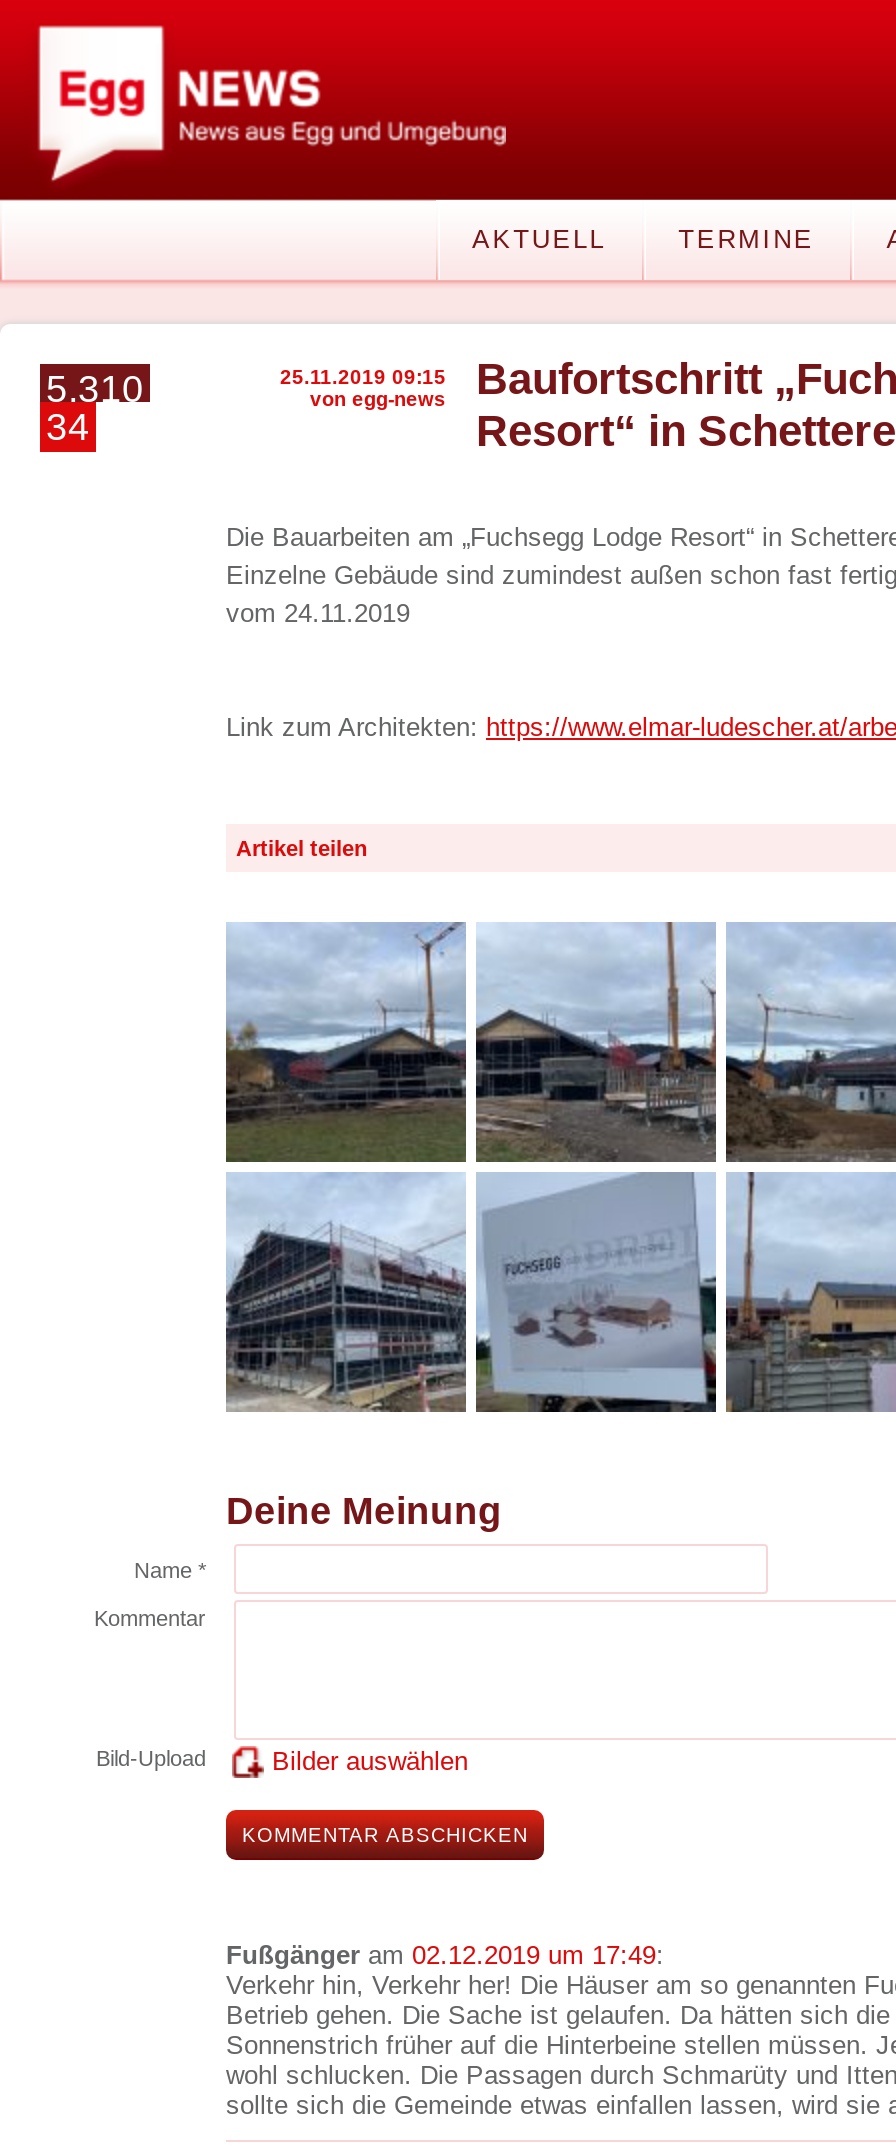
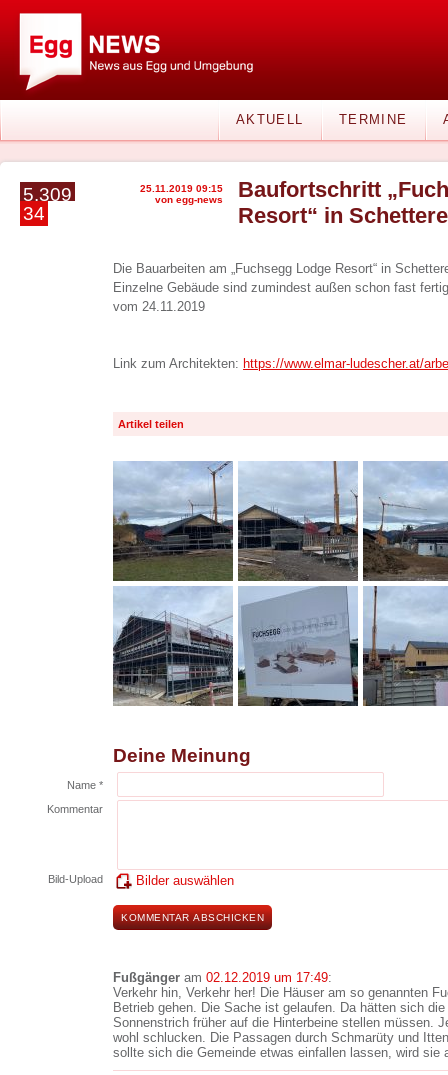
- 5.310
+ 5.309
